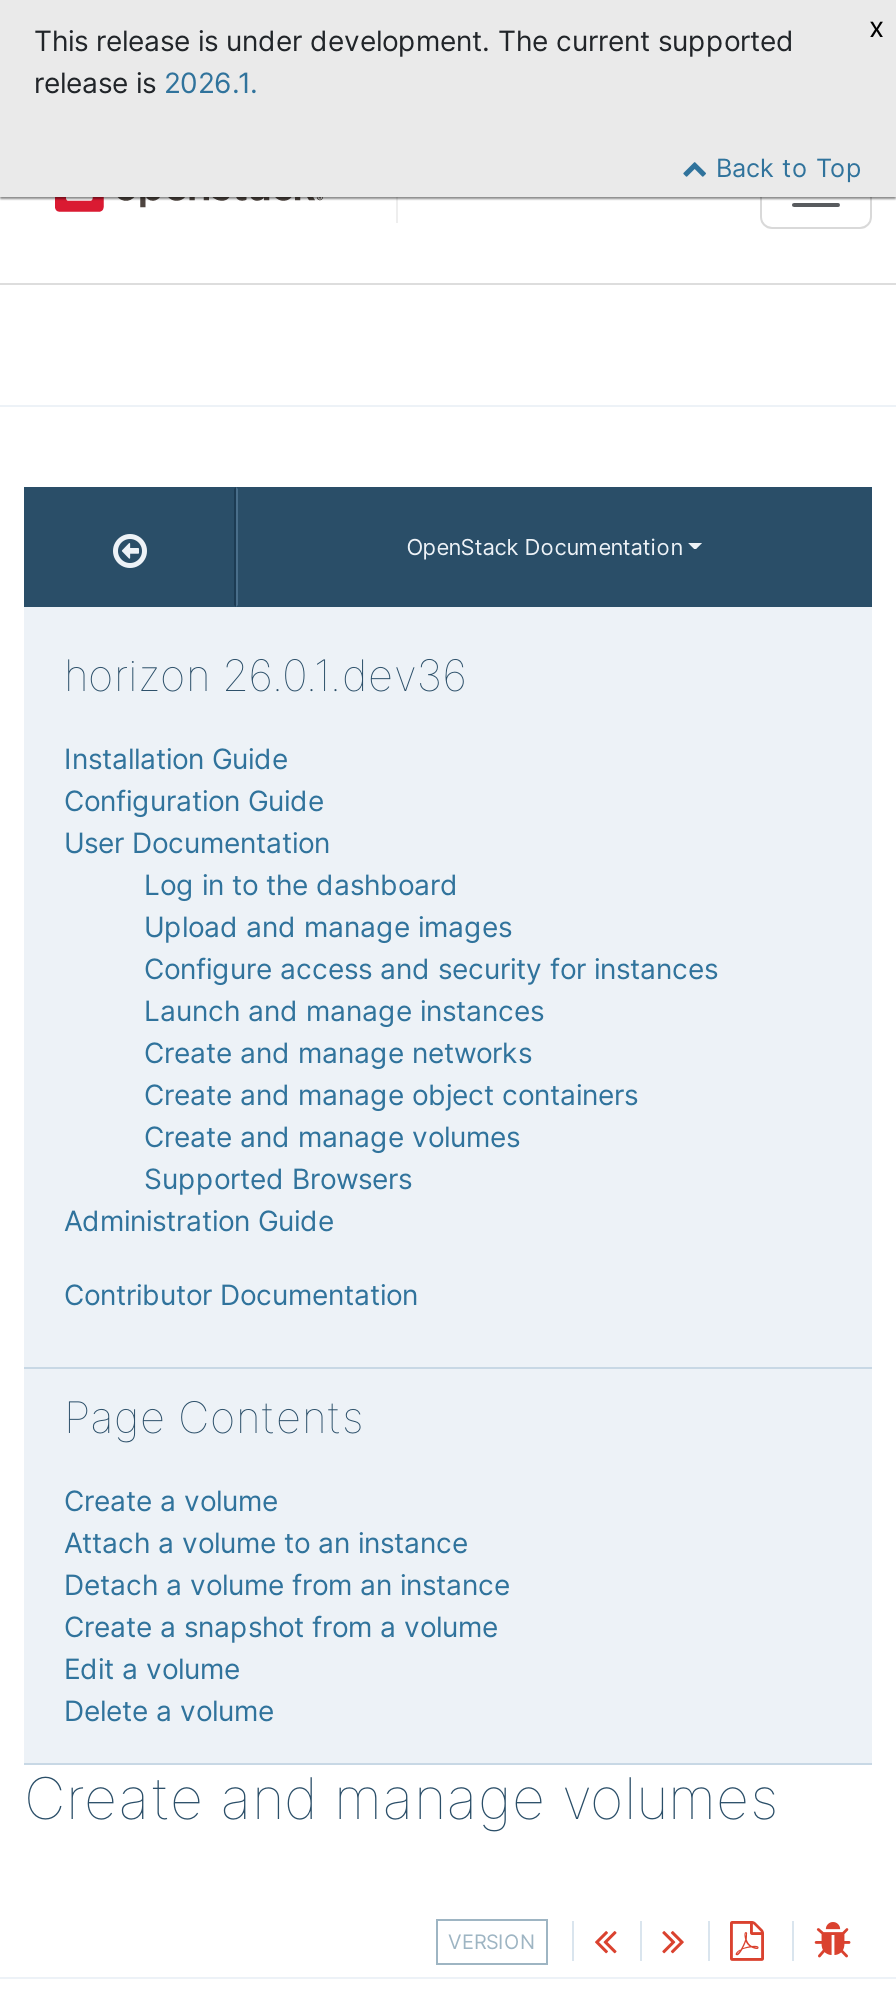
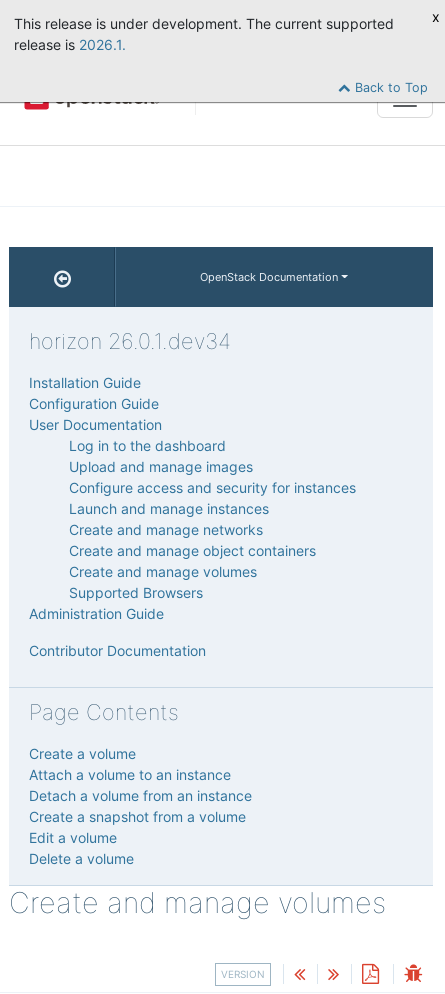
- horizon 26.0.1.dev36
+ horizon 26.0.1.dev34
